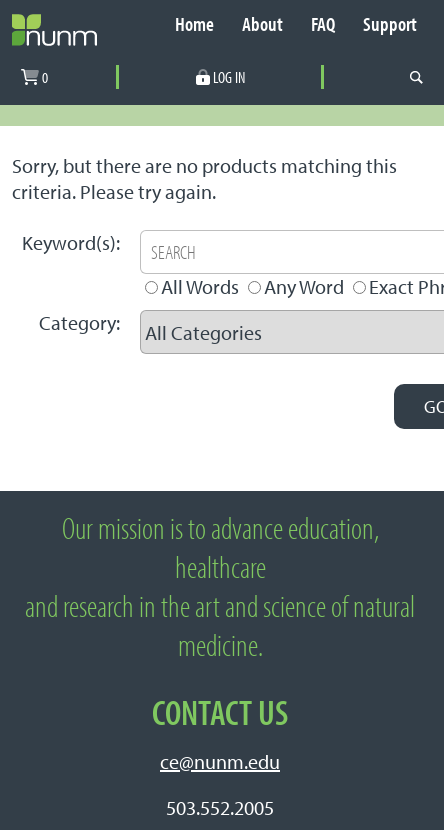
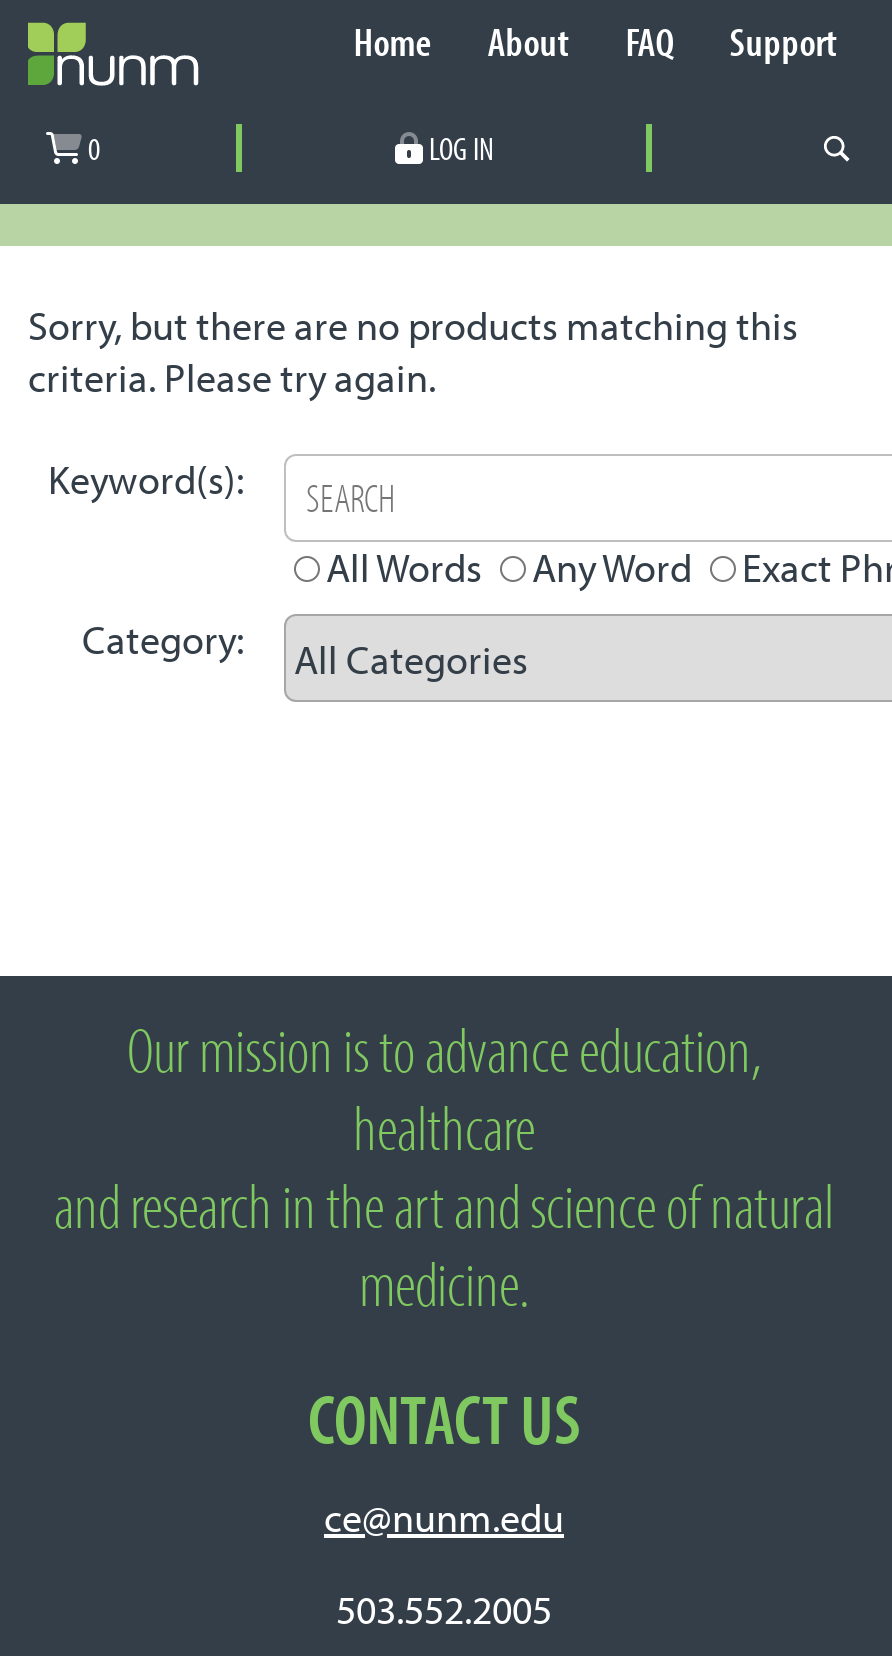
- [image]
